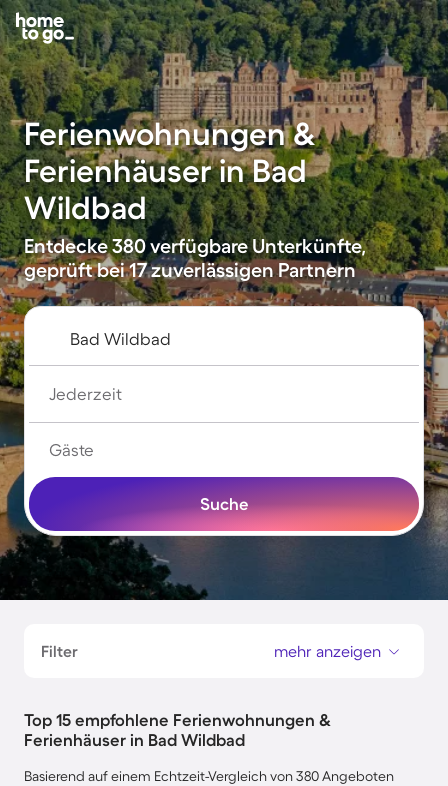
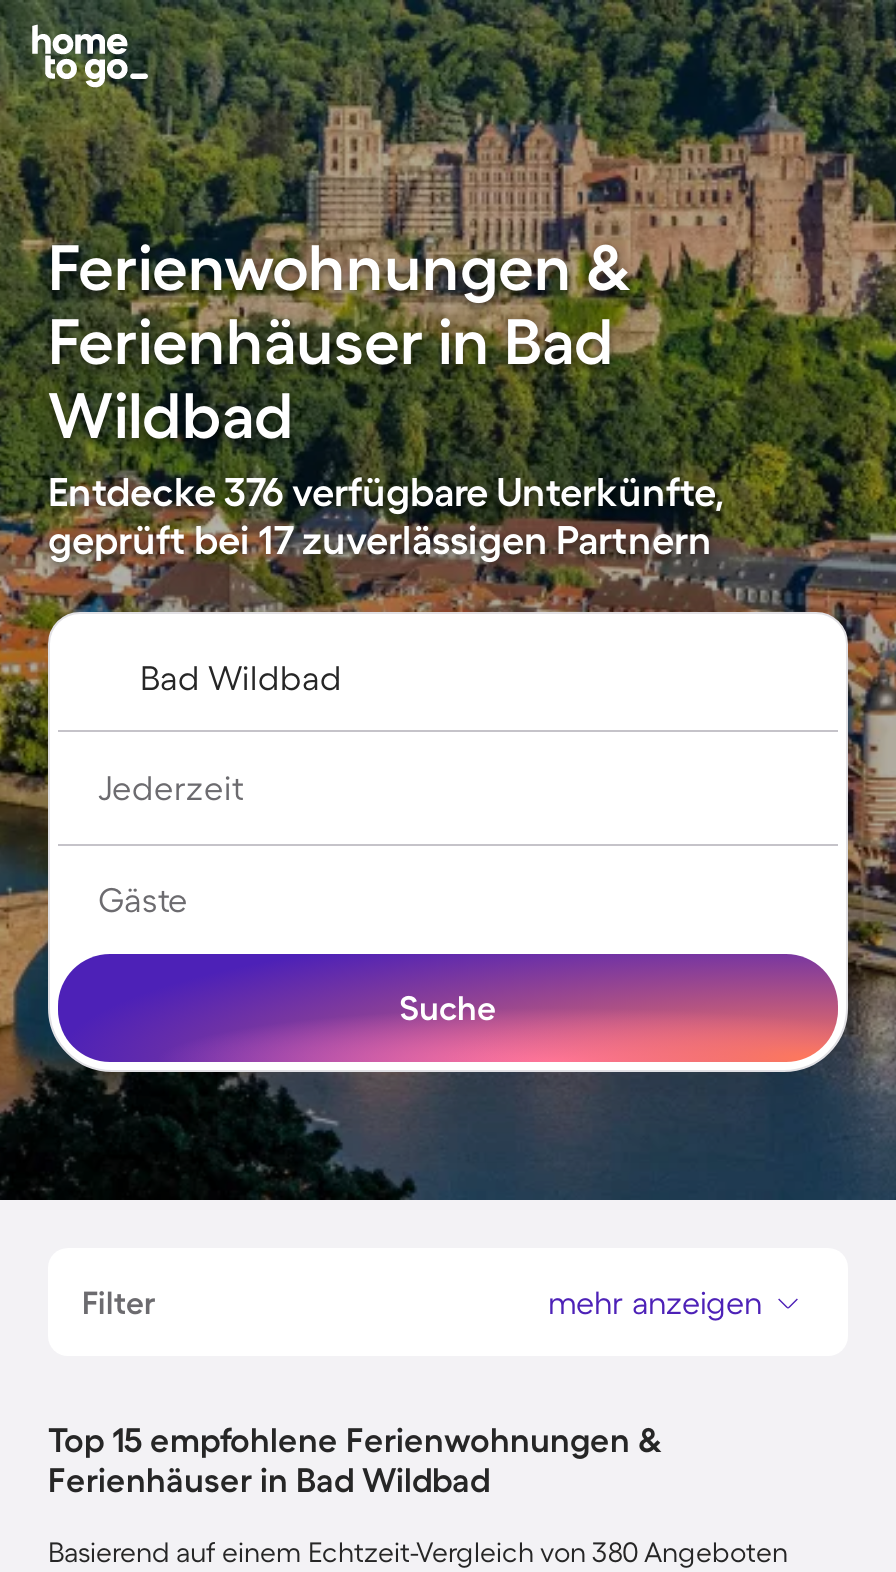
- Entdecke 380 verfügbare Unterkünfte,
+ Entdecke 376 verfügbare Unterkünfte,
